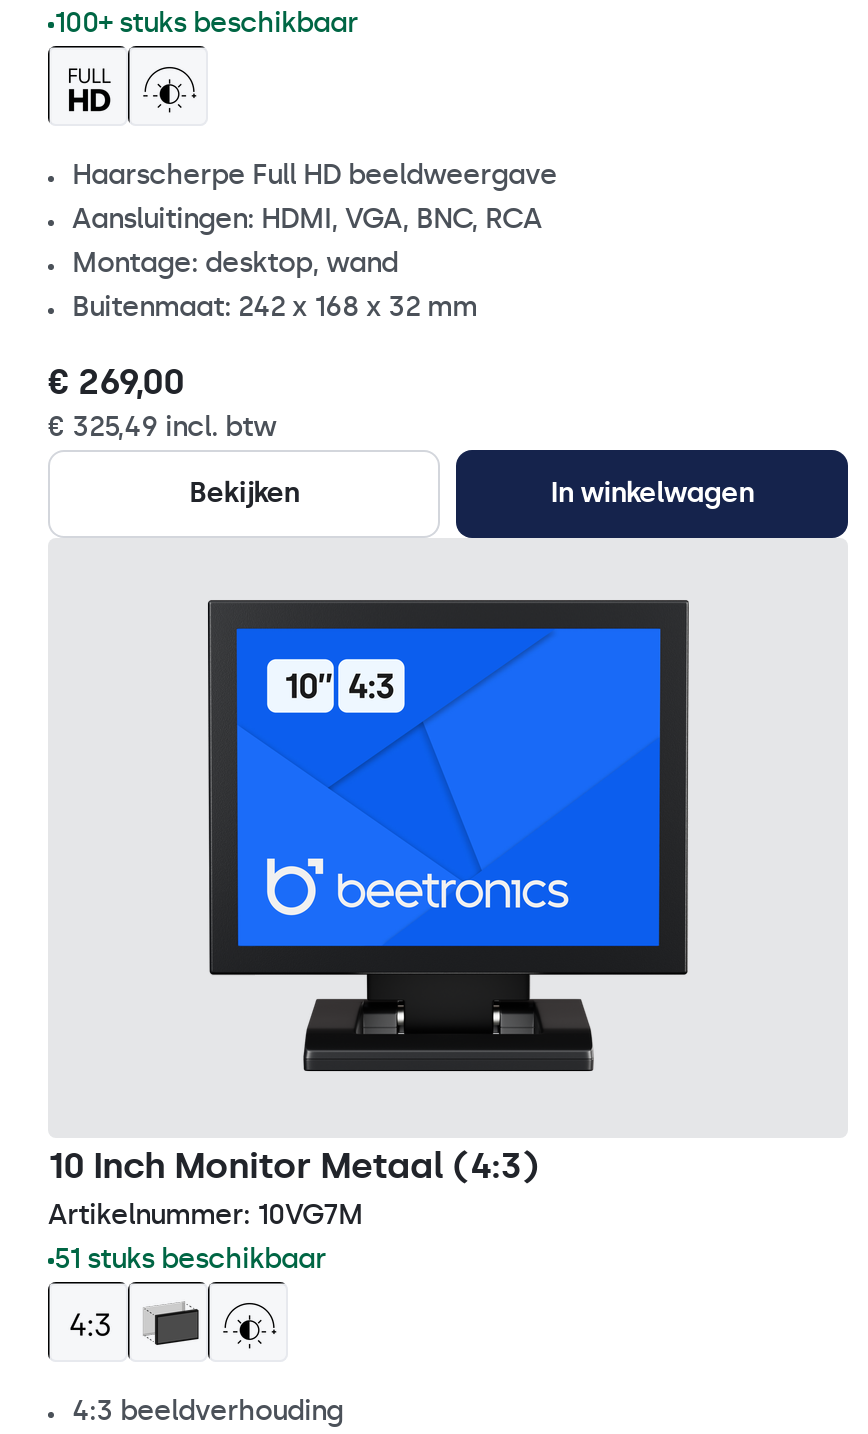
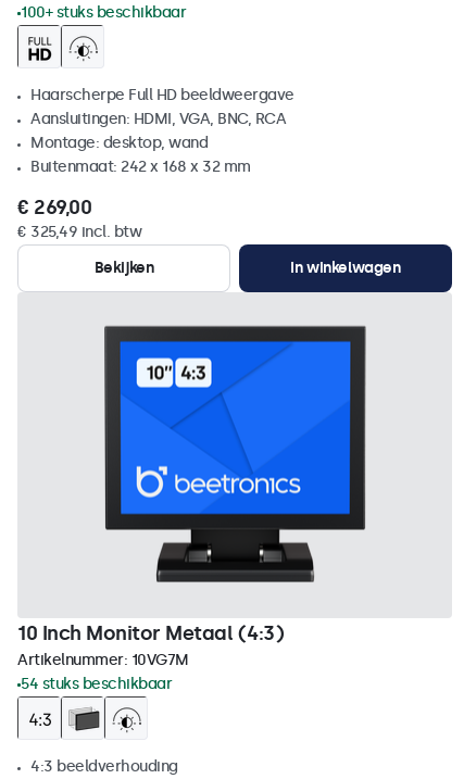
- 51 stuks beschikbaar
+ 54 stuks beschikbaar
